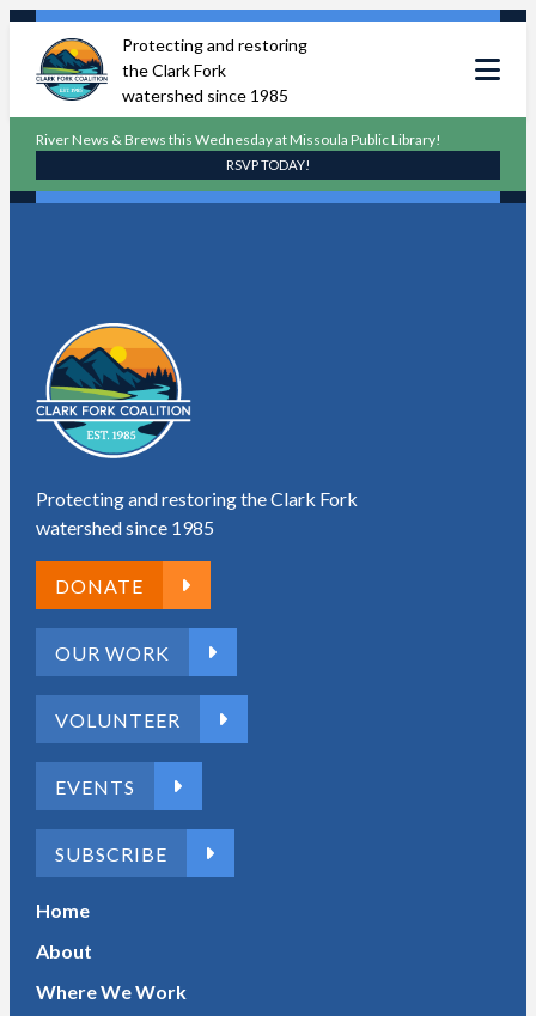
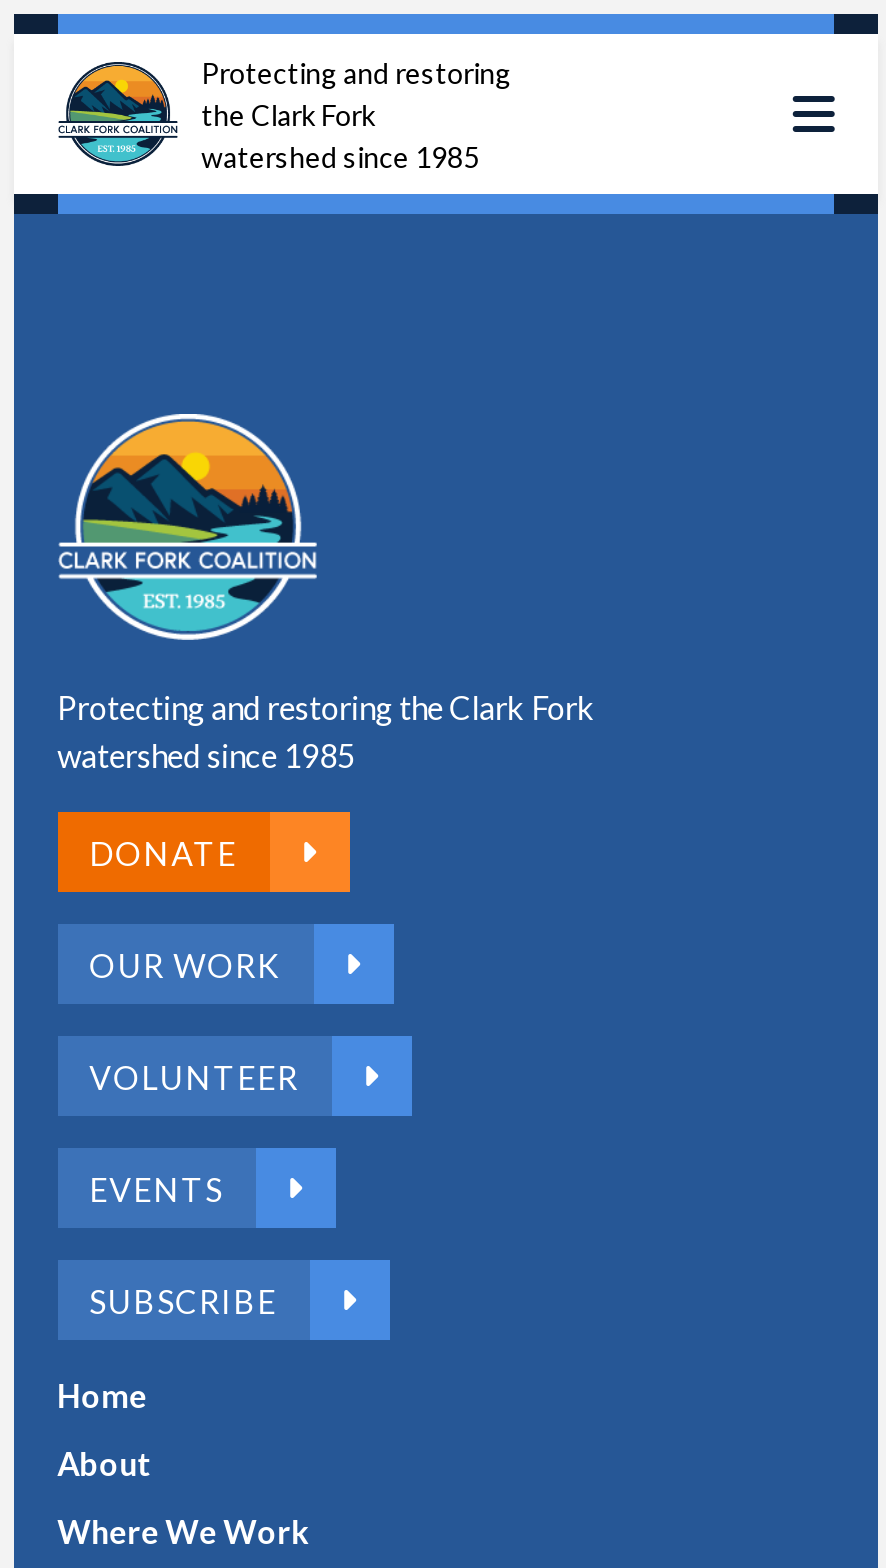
- [image]
- River News & Brews this Wednesday at Missoula Public Library!
- RSVP TODAY!
